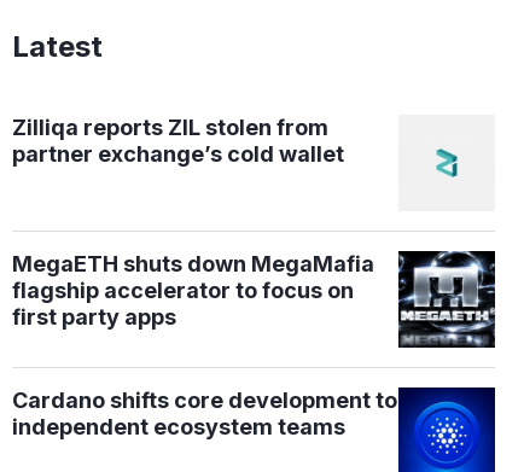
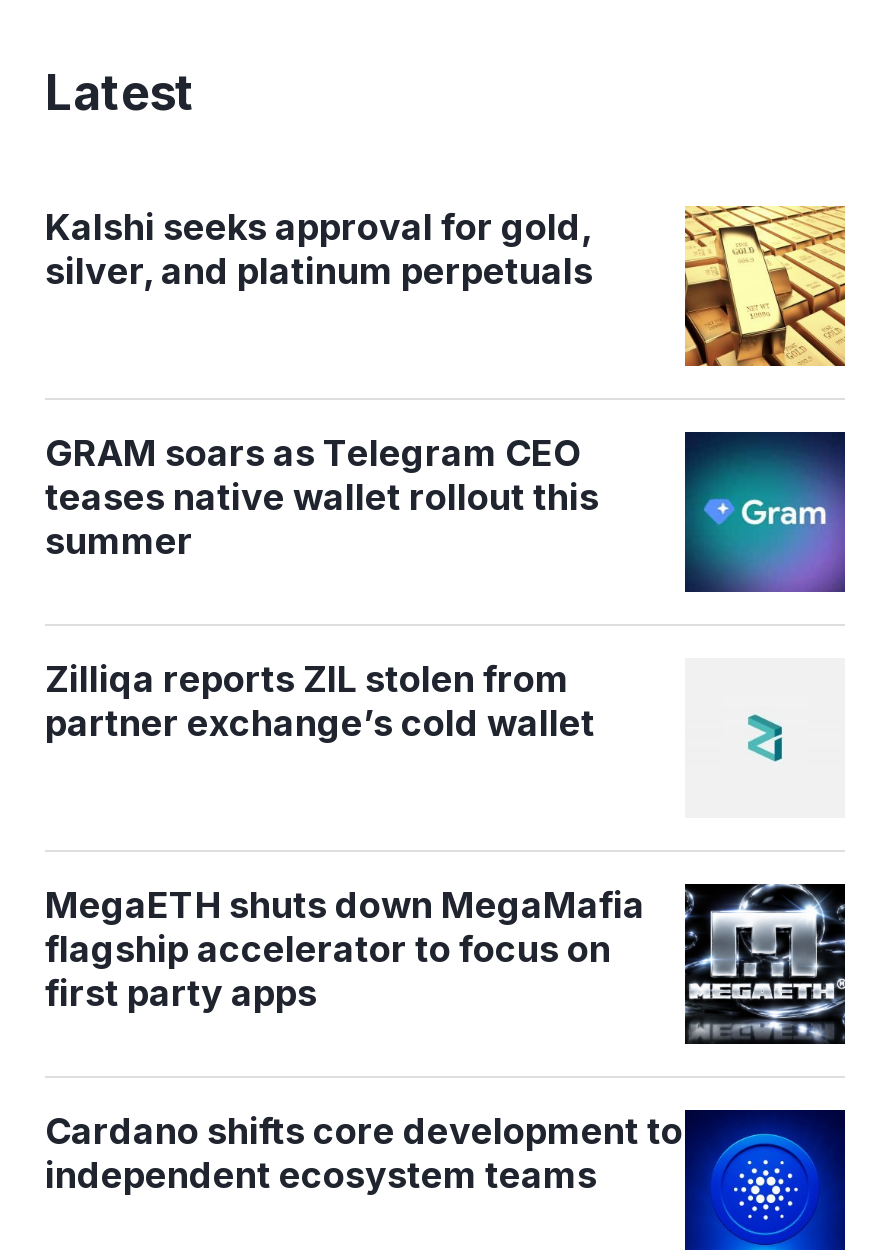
+ Kalshi seeks approval for gold,
+ silver, and platinum perpetuals

+ GRAM soars as Telegram CEO
+ teases native wallet rollout this
+ summer

+ [image]

+ [image]
